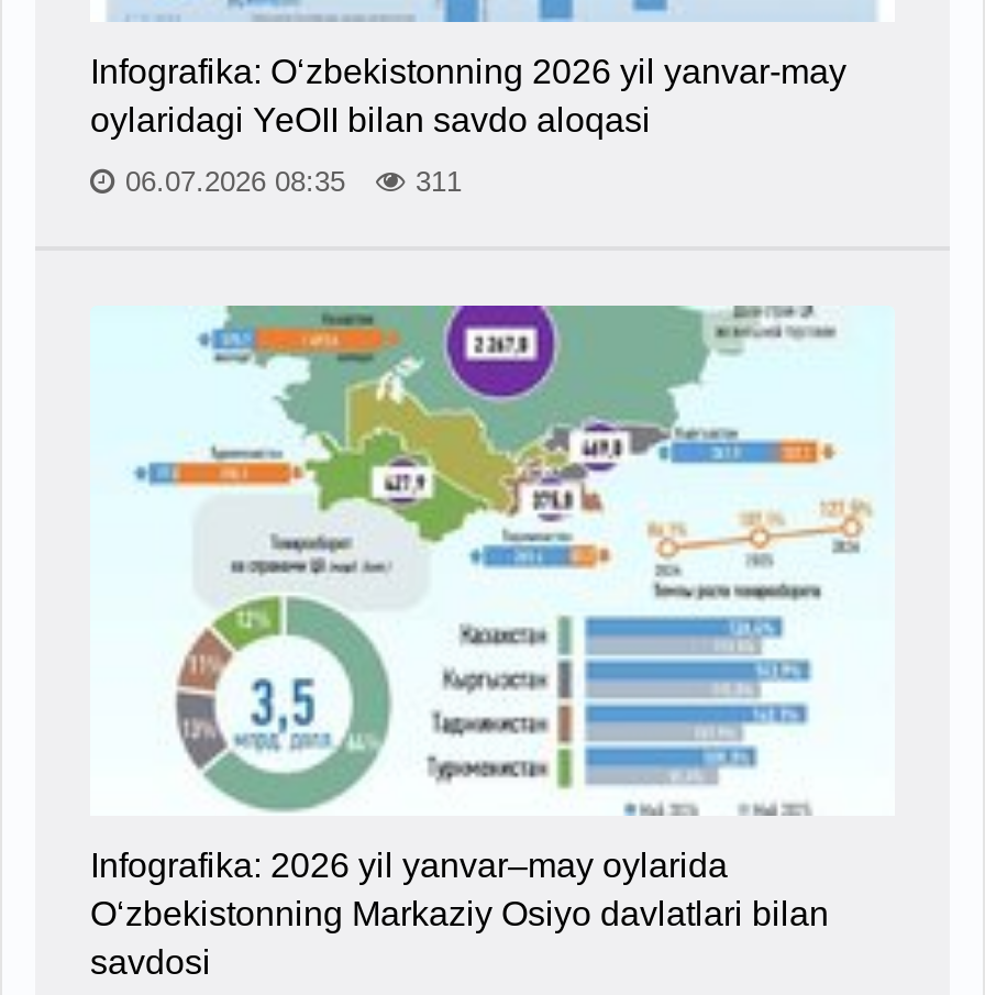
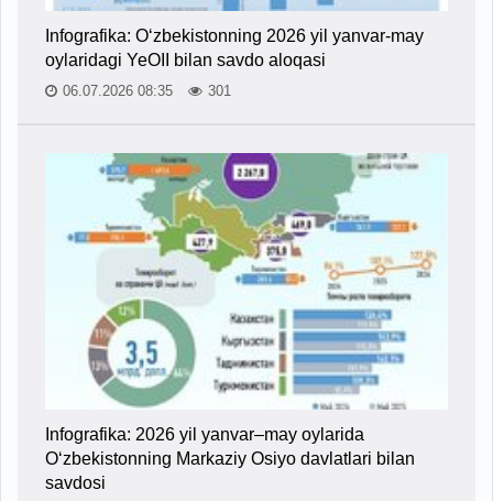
- 06.07.2026 08:35 311
+ 06.07.2026 08:35 301
